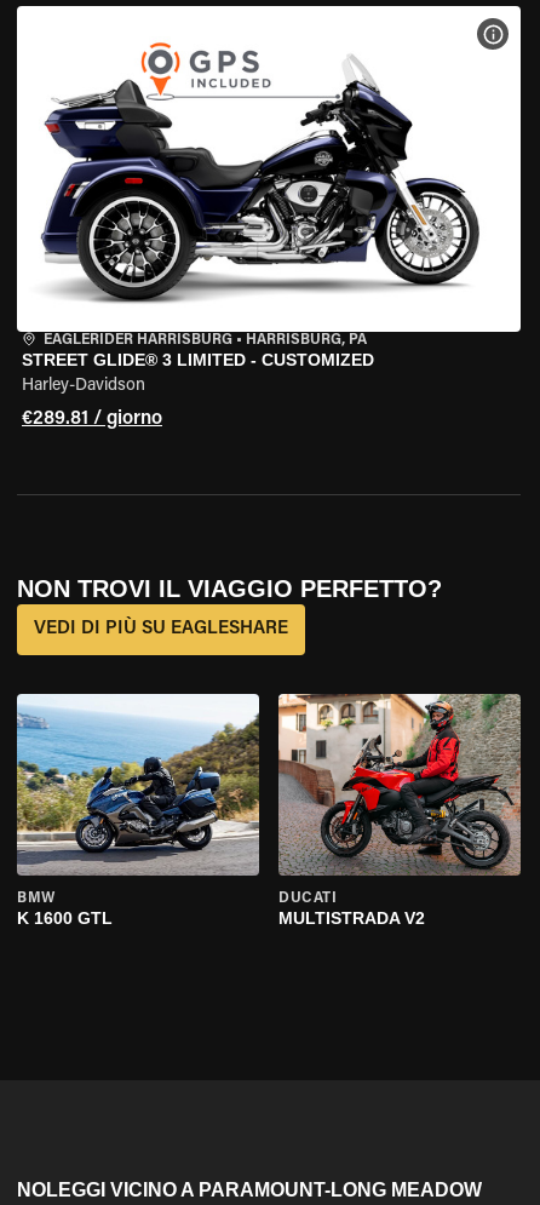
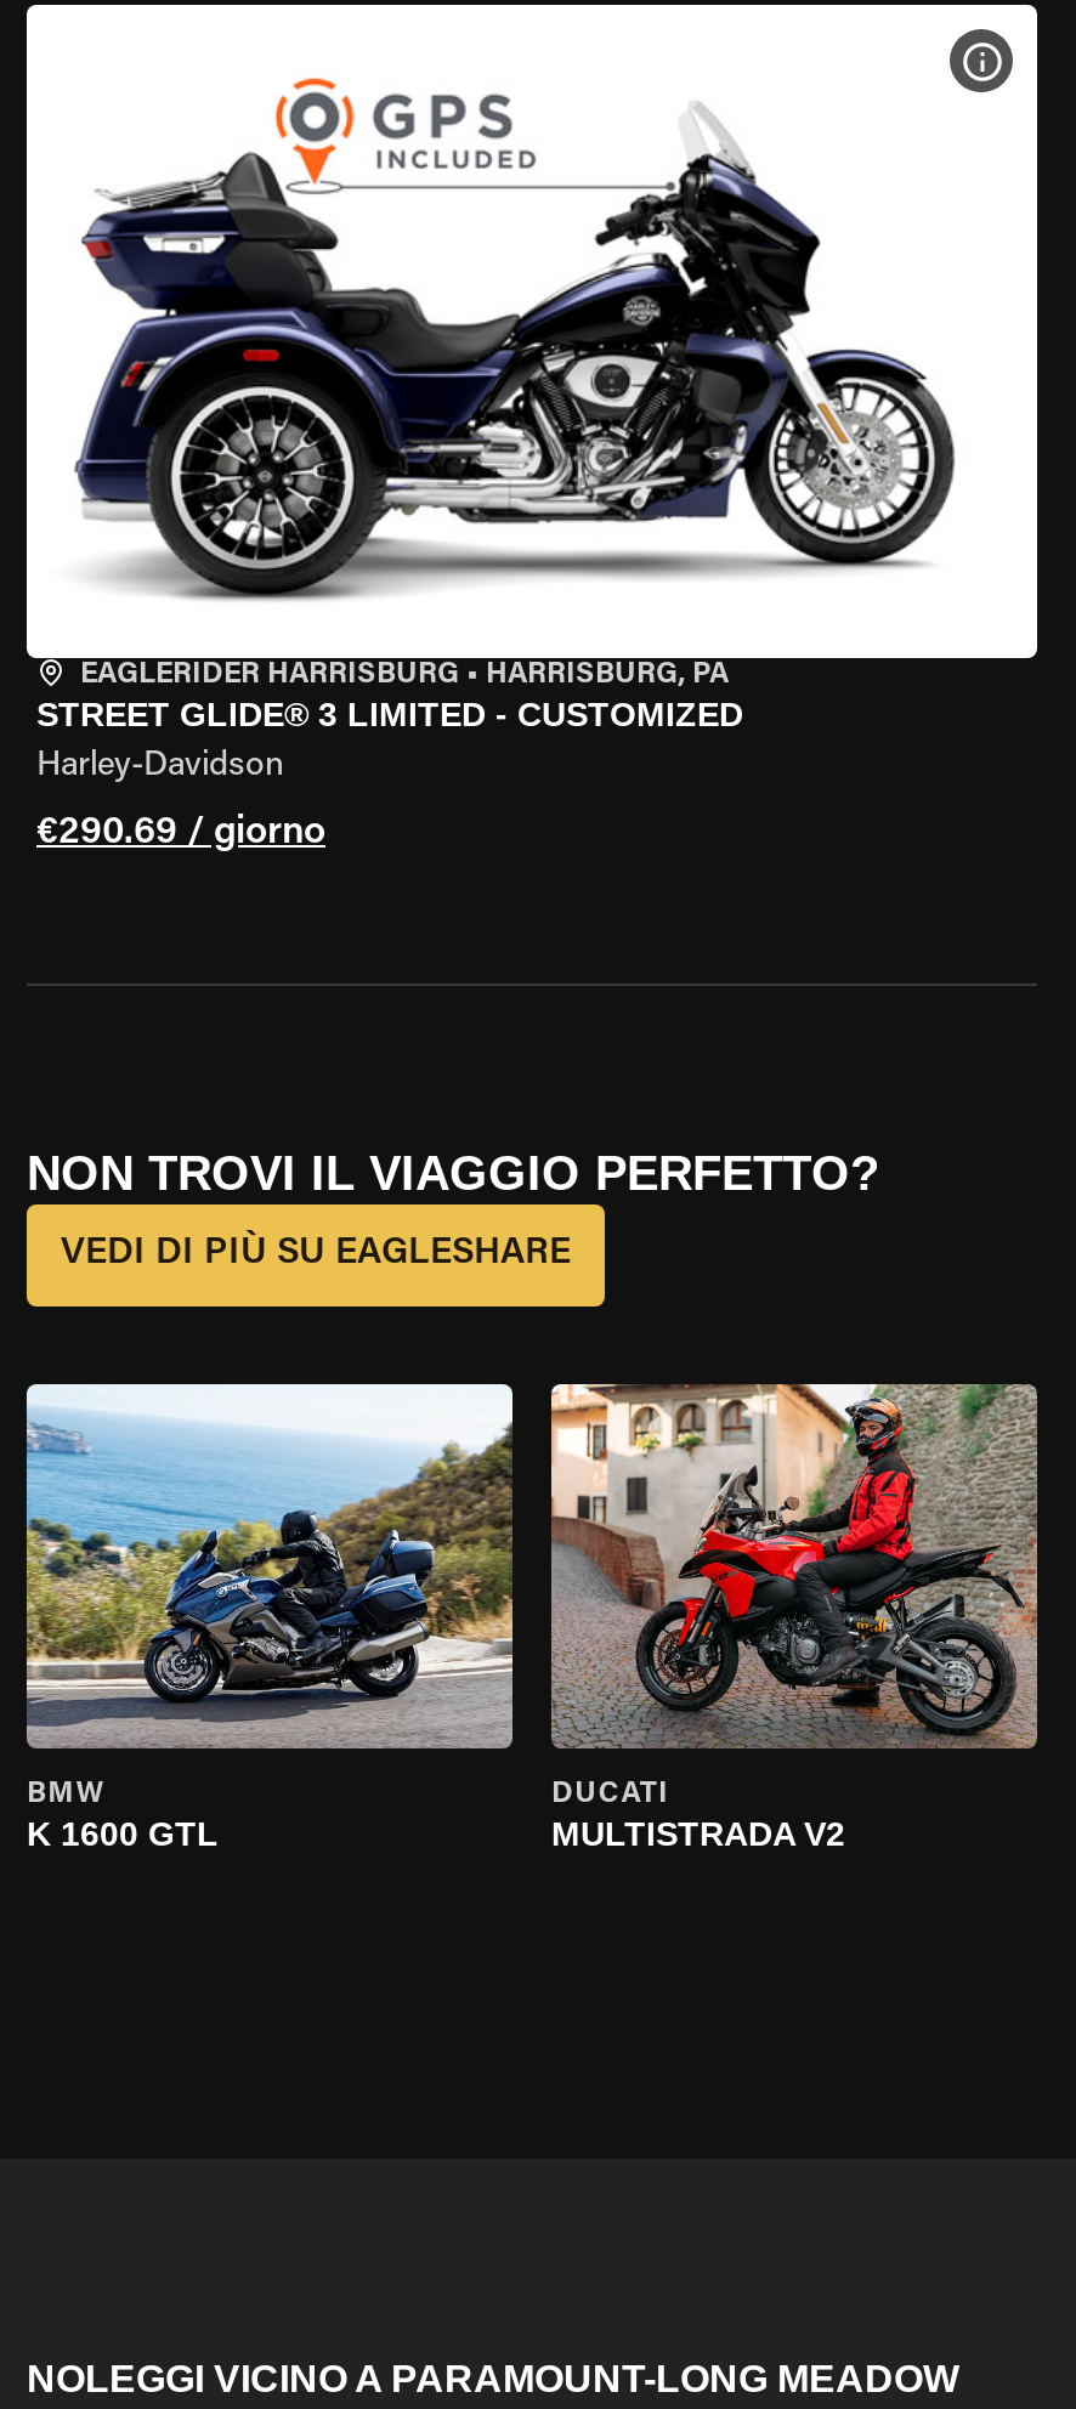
- €289.81 / giorno
+ €290.69 / giorno
